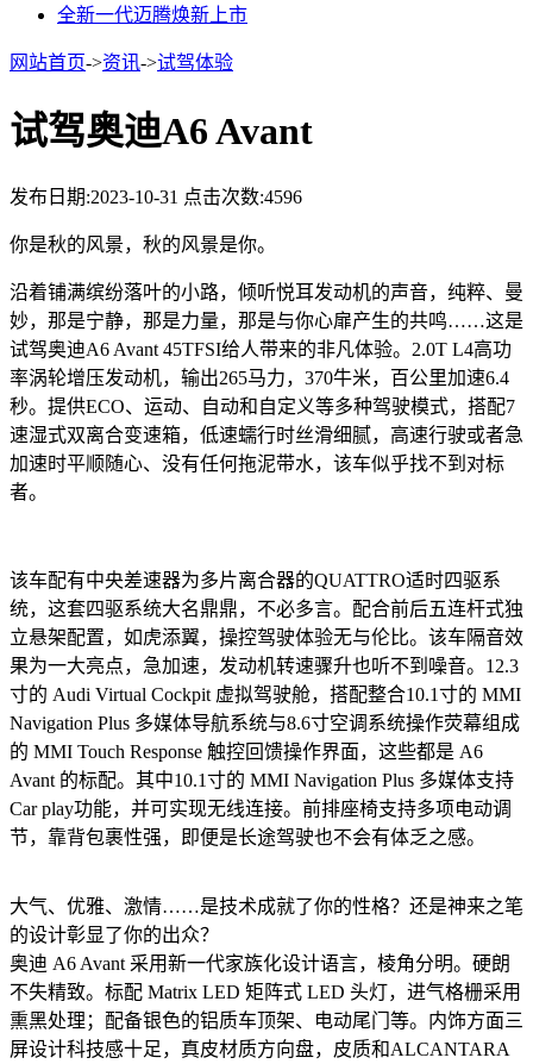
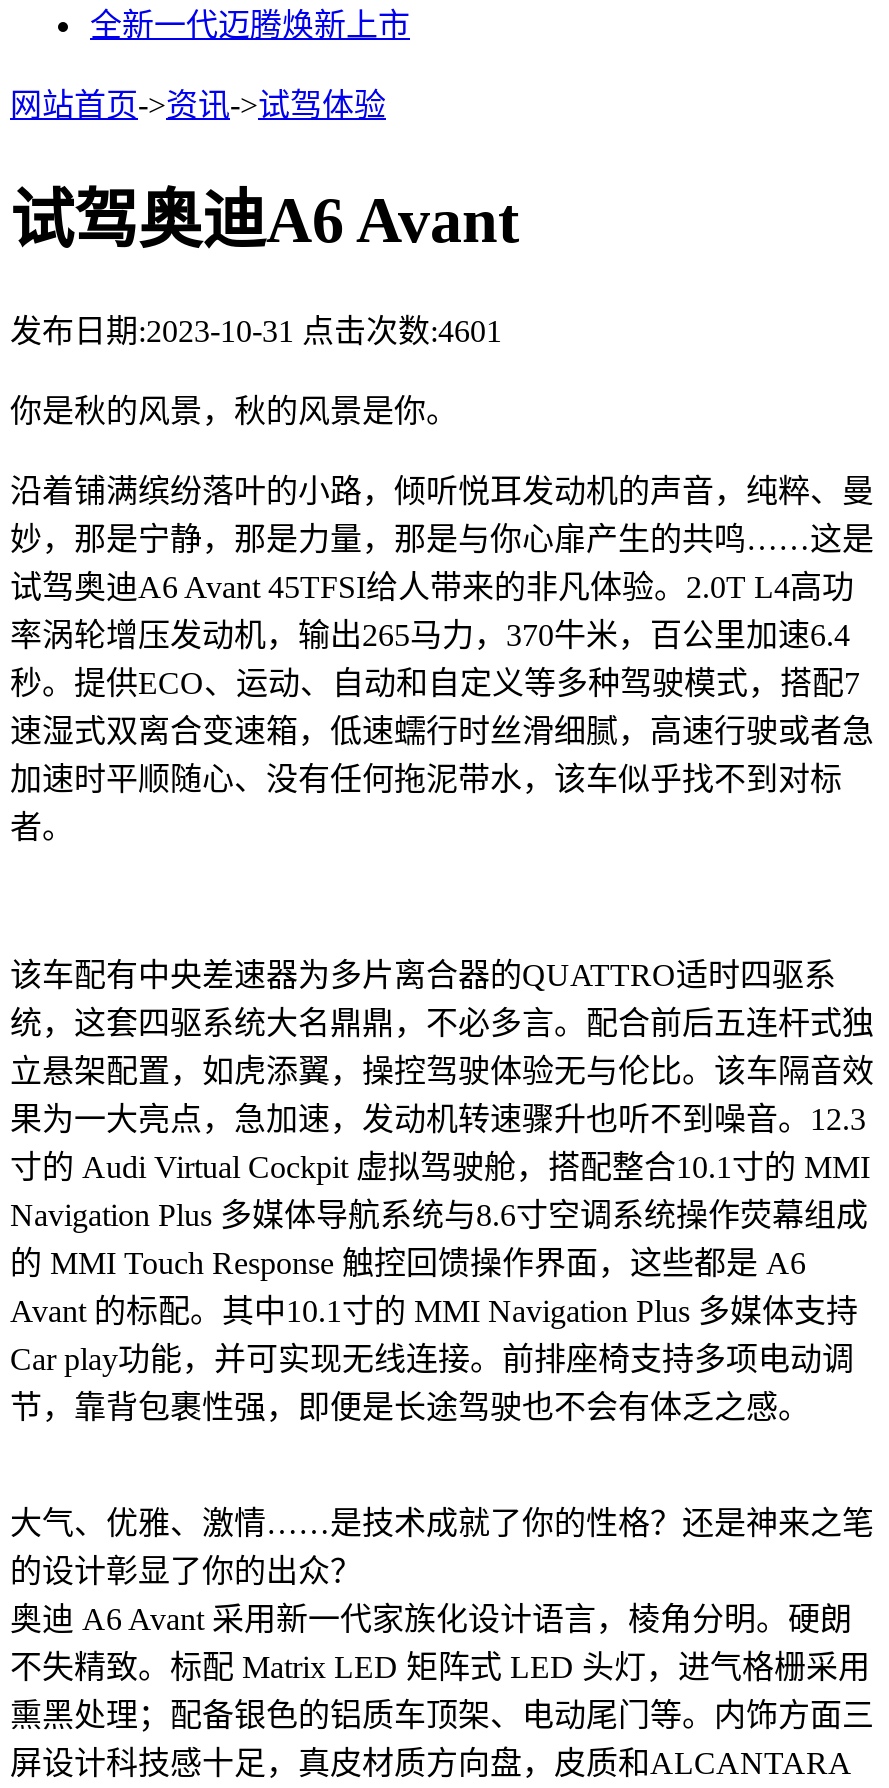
- 发布日期:2023-10-31点击次数:4596
+ 发布日期:2023-10-31点击次数:4601
